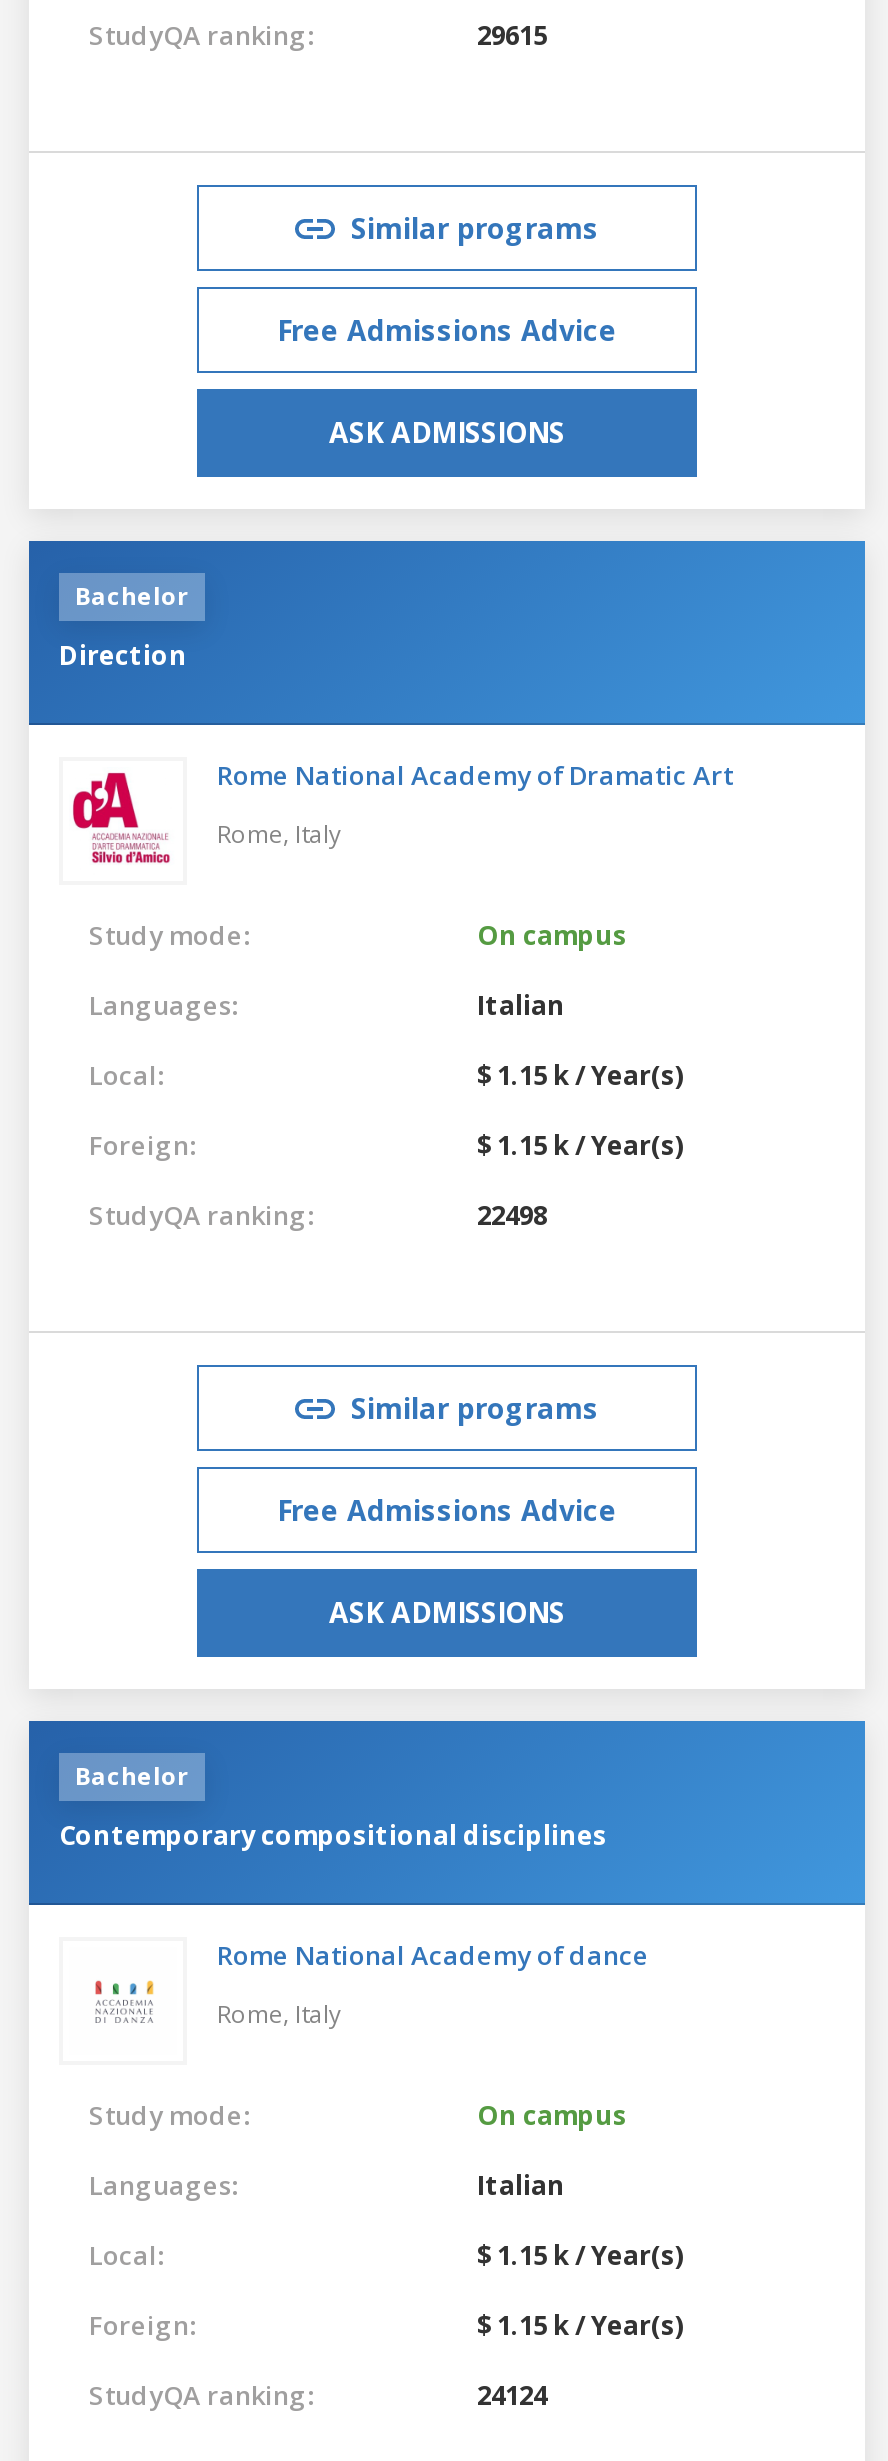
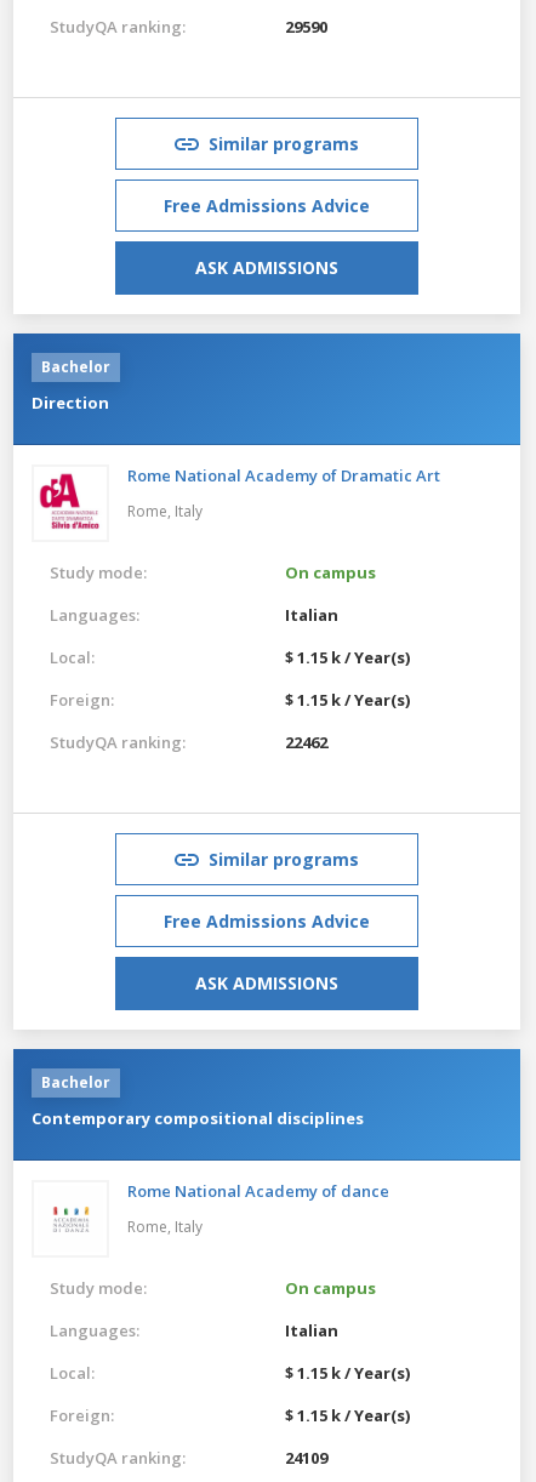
- 29615
+ 29590

- 22498
+ 22462

- 24124
+ 24109
